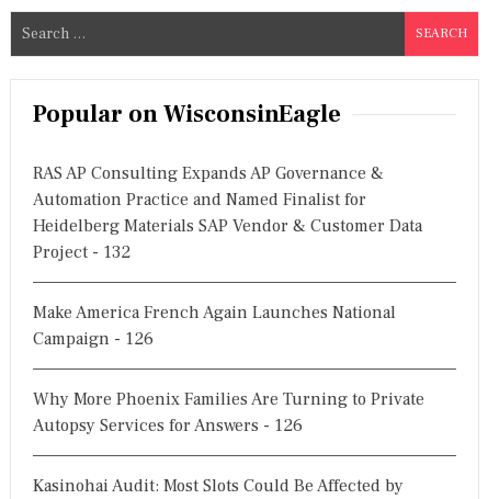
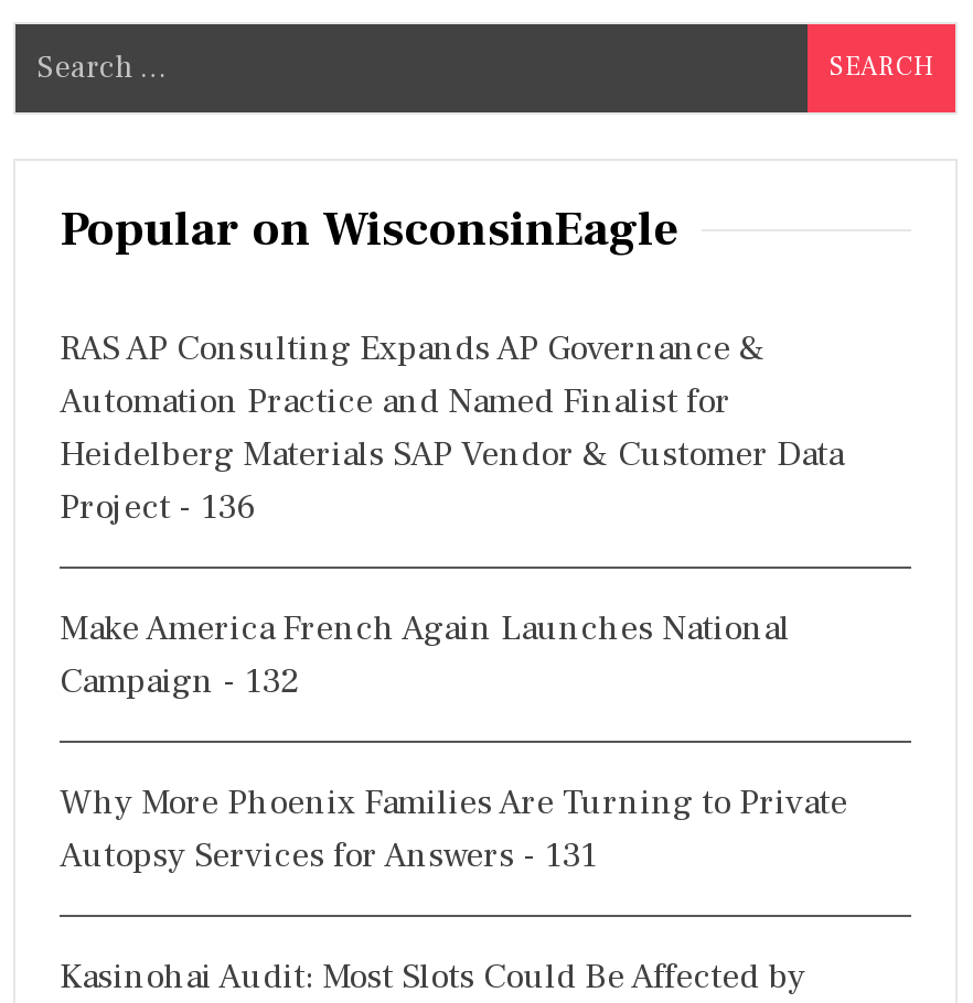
- Project - 132
+ Project - 136

- Campaign - 126
+ Campaign - 132

- Autopsy Services for Answers - 126
+ Autopsy Services for Answers - 131
